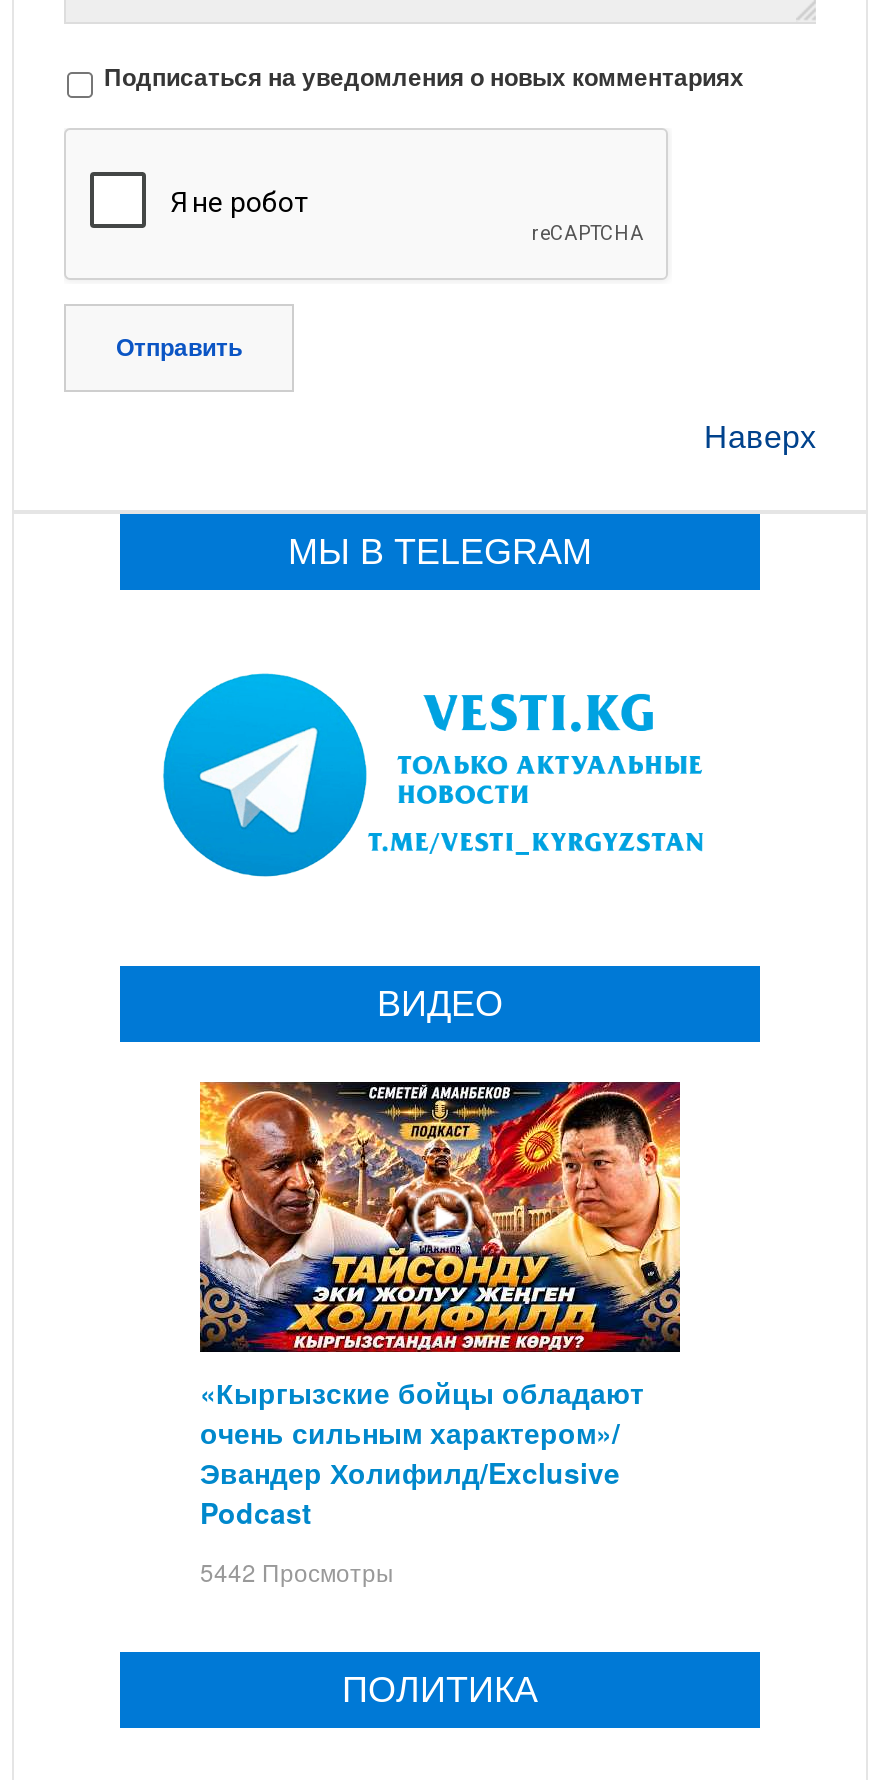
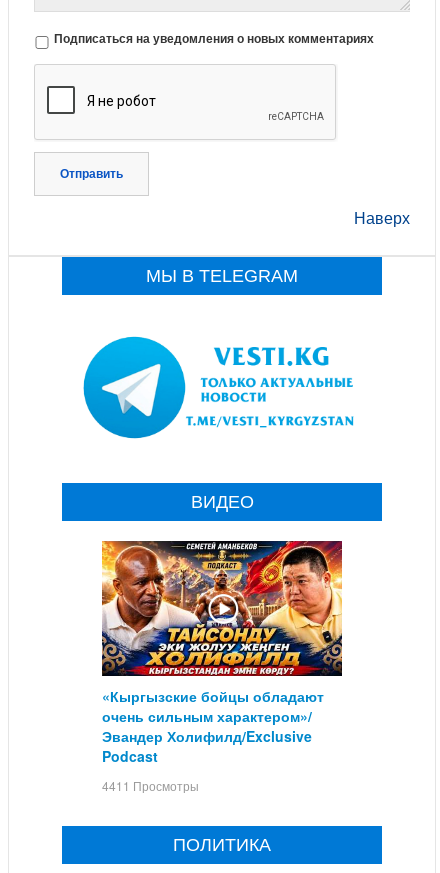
- 5442 Просмотры
+ 4411 Просмотры
